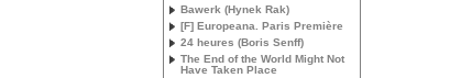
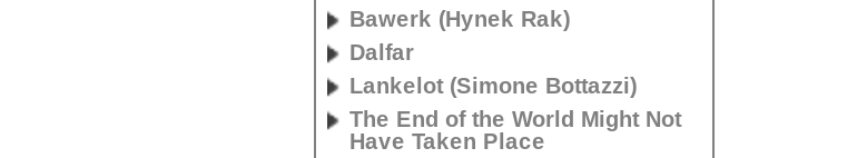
- [F] Europeana. Paris Première
- 24 heures (Boris Senff)
+ Dalfar
+ Lankelot (Simone Bottazzi)
